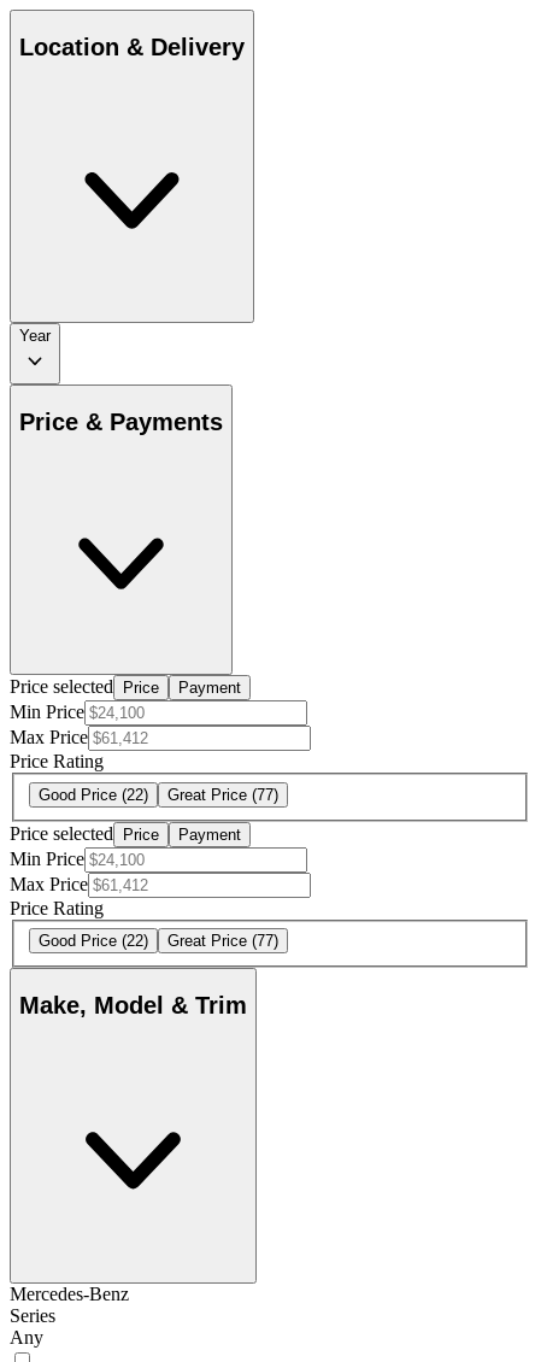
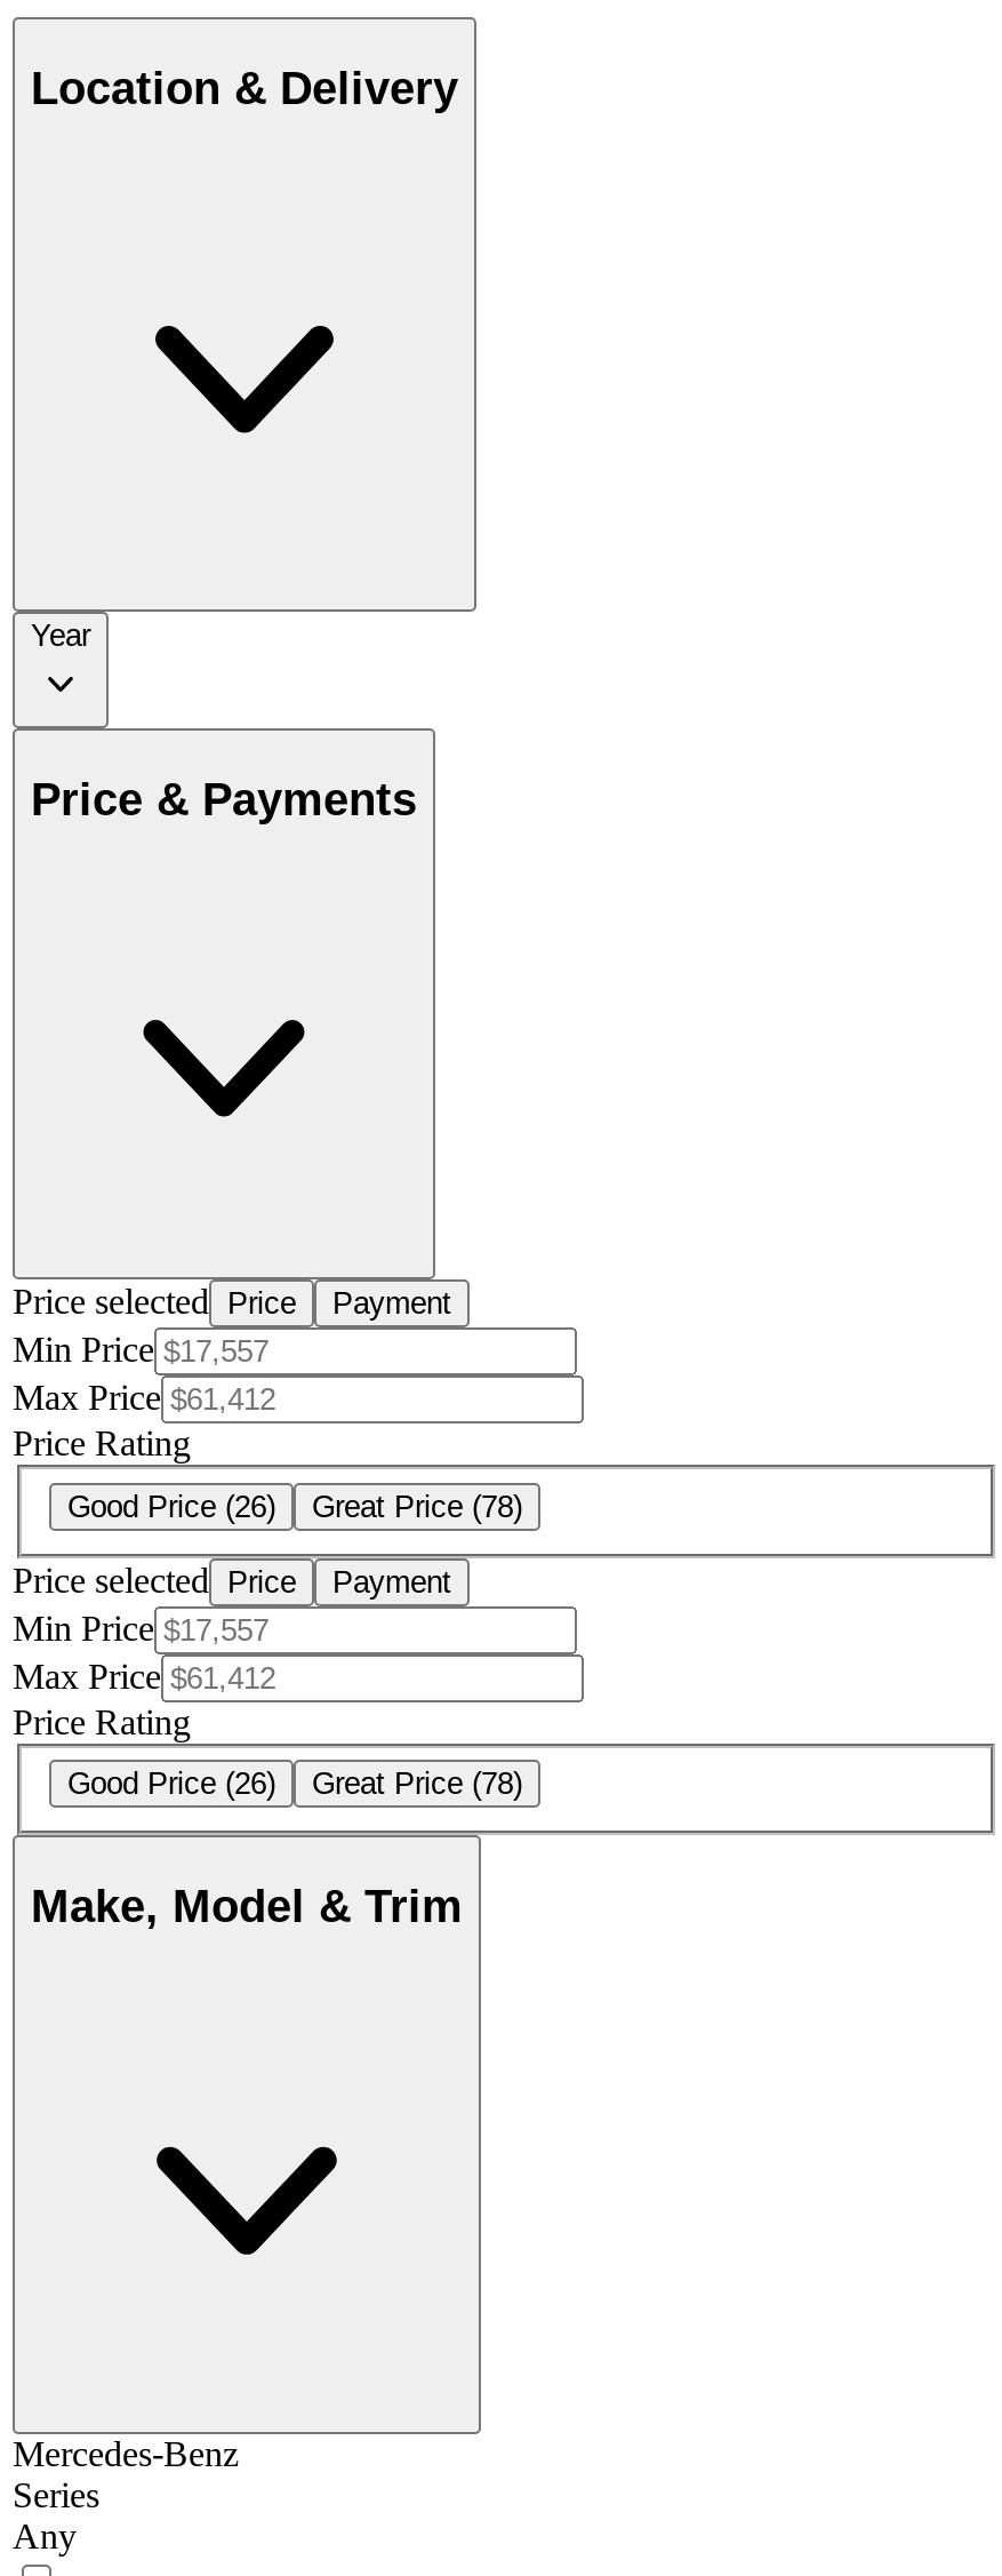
- Good Price (22)
+ Good Price (26)

- Great Price (77)
+ Great Price (78)

- Good Price (22)
+ Good Price (26)

- Great Price (77)
+ Great Price (78)
